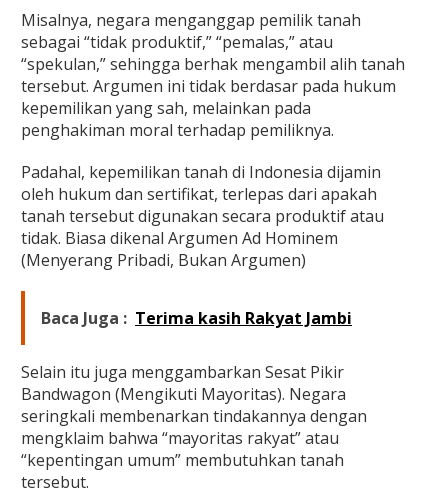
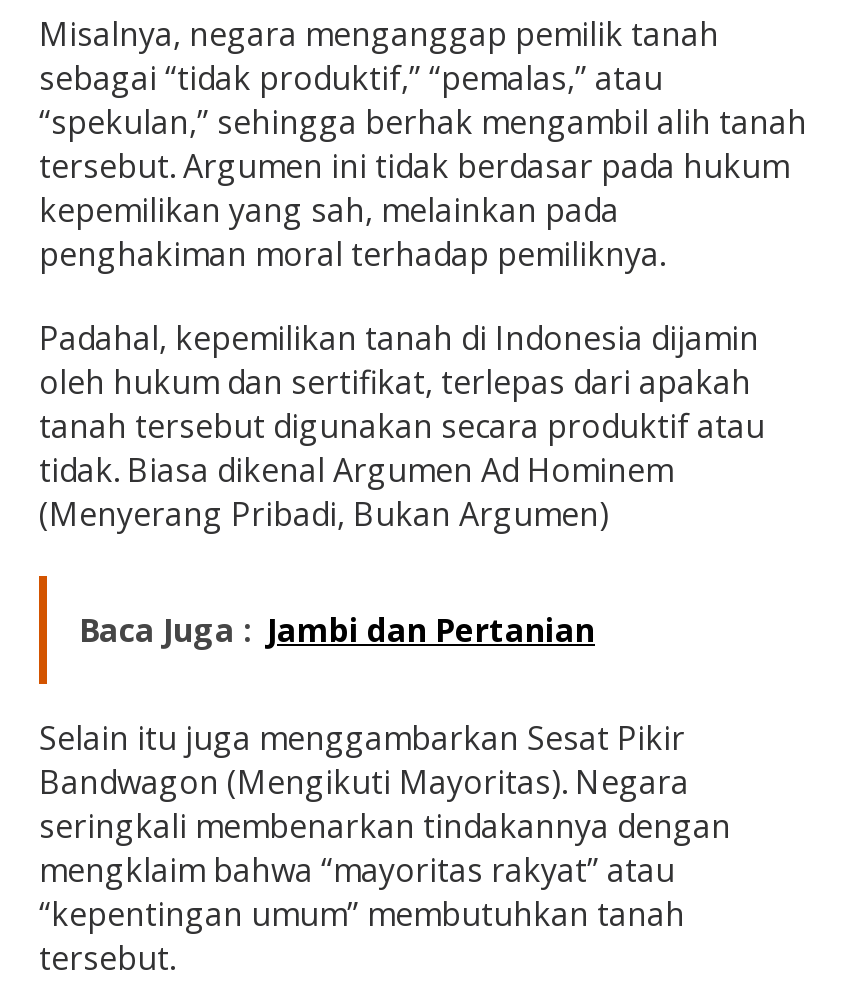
- Baca Juga : Terima kasih Rakyat Jambi
+ Baca Juga : Jambi dan Pertanian
